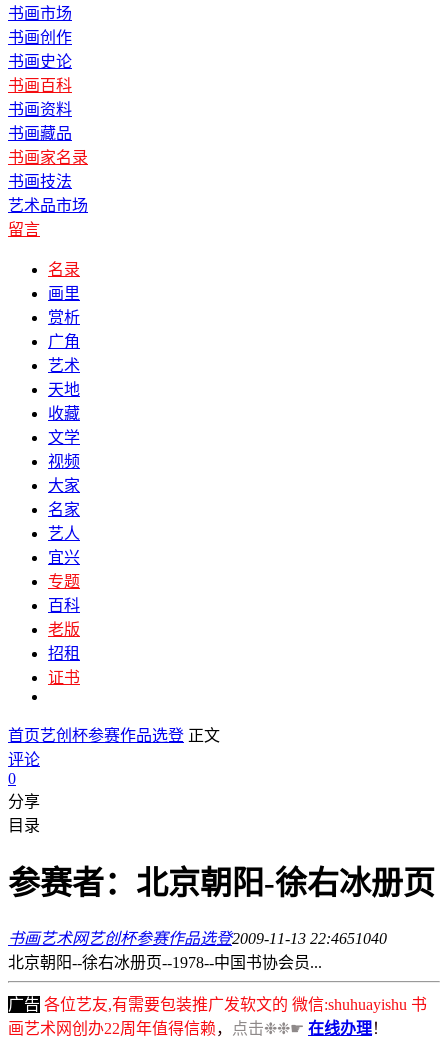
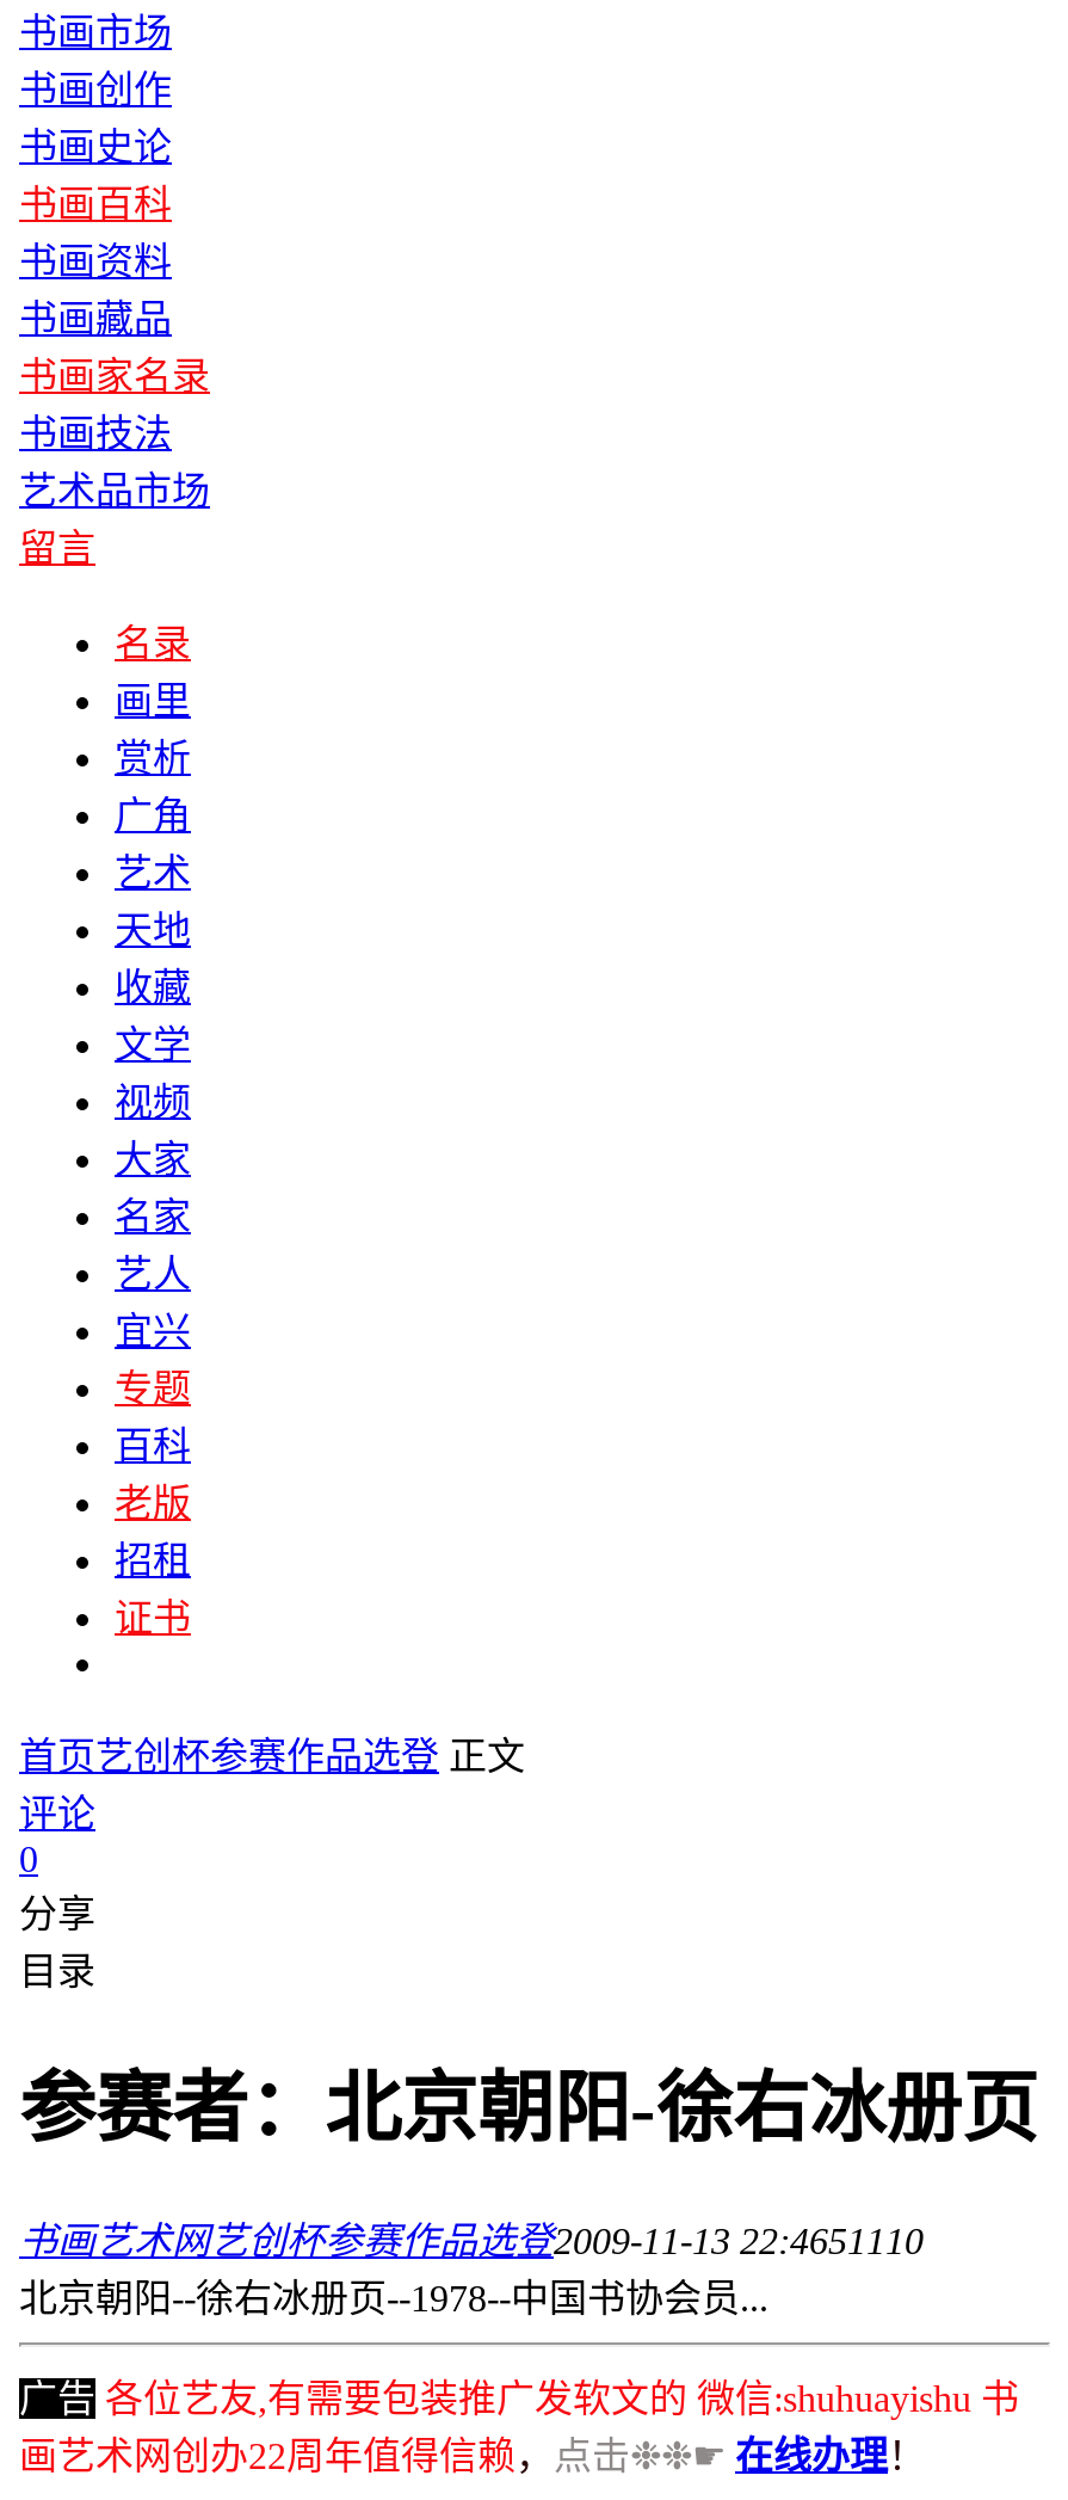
- 书画艺术网艺创杯参赛作品选登2009-11-13 22:4651040
+ 书画艺术网艺创杯参赛作品选登2009-11-13 22:4651110
